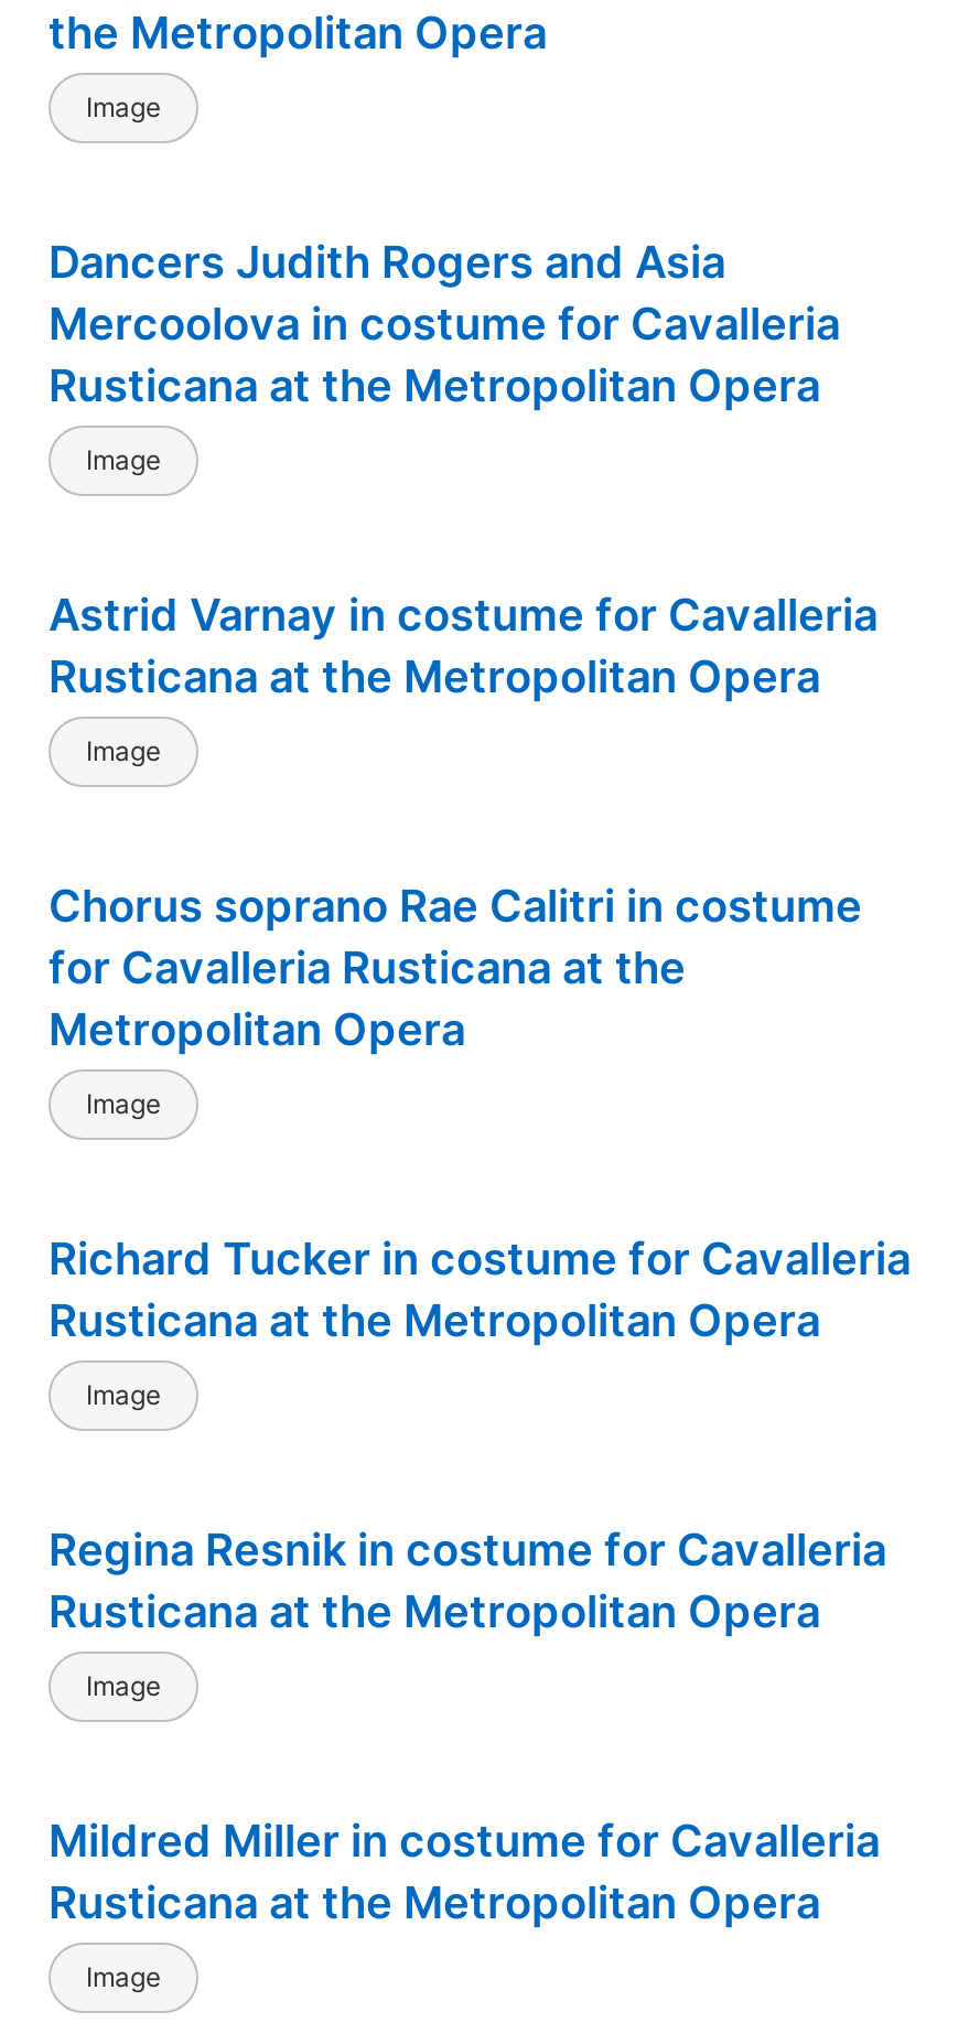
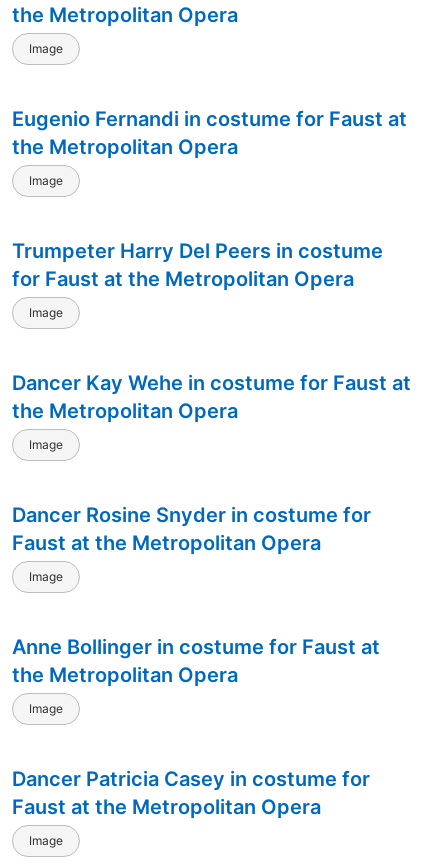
- Dancers Judith Rogers and Asia
- Mercoolova in costume for Cavalleria
- Rusticana at the Metropolitan Opera
+ Eugenio Fernandi in costume for Faust at
+ the Metropolitan Opera

- Astrid Varnay in costume for Cavalleria
- Rusticana at the Metropolitan Opera
+ Trumpeter Harry Del Peers in costume
+ for Faust at the Metropolitan Opera

- Chorus soprano Rae Calitri in costume
- for Cavalleria Rusticana at the
- Metropolitan Opera
+ Dancer Kay Wehe in costume for Faust at
+ the Metropolitan Opera

- Richard Tucker in costume for Cavalleria
- Rusticana at the Metropolitan Opera
+ Dancer Rosine Snyder in costume for
+ Faust at the Metropolitan Opera

- Regina Resnik in costume for Cavalleria
- Rusticana at the Metropolitan Opera
+ Anne Bollinger in costume for Faust at
+ the Metropolitan Opera

- Mildred Miller in costume for Cavalleria
- Rusticana at the Metropolitan Opera
+ Dancer Patricia Casey in costume for
+ Faust at the Metropolitan Opera
